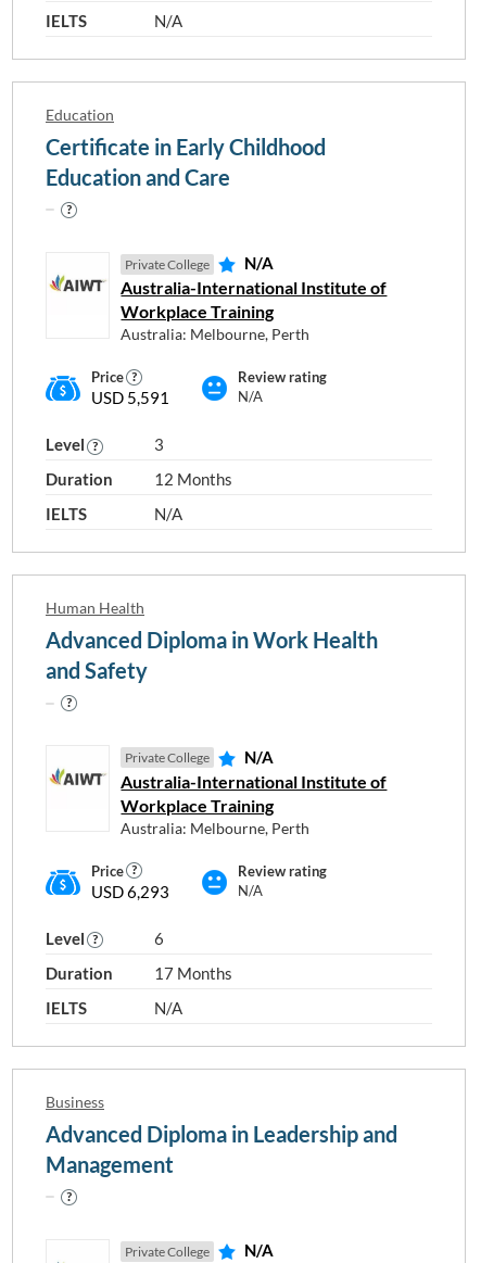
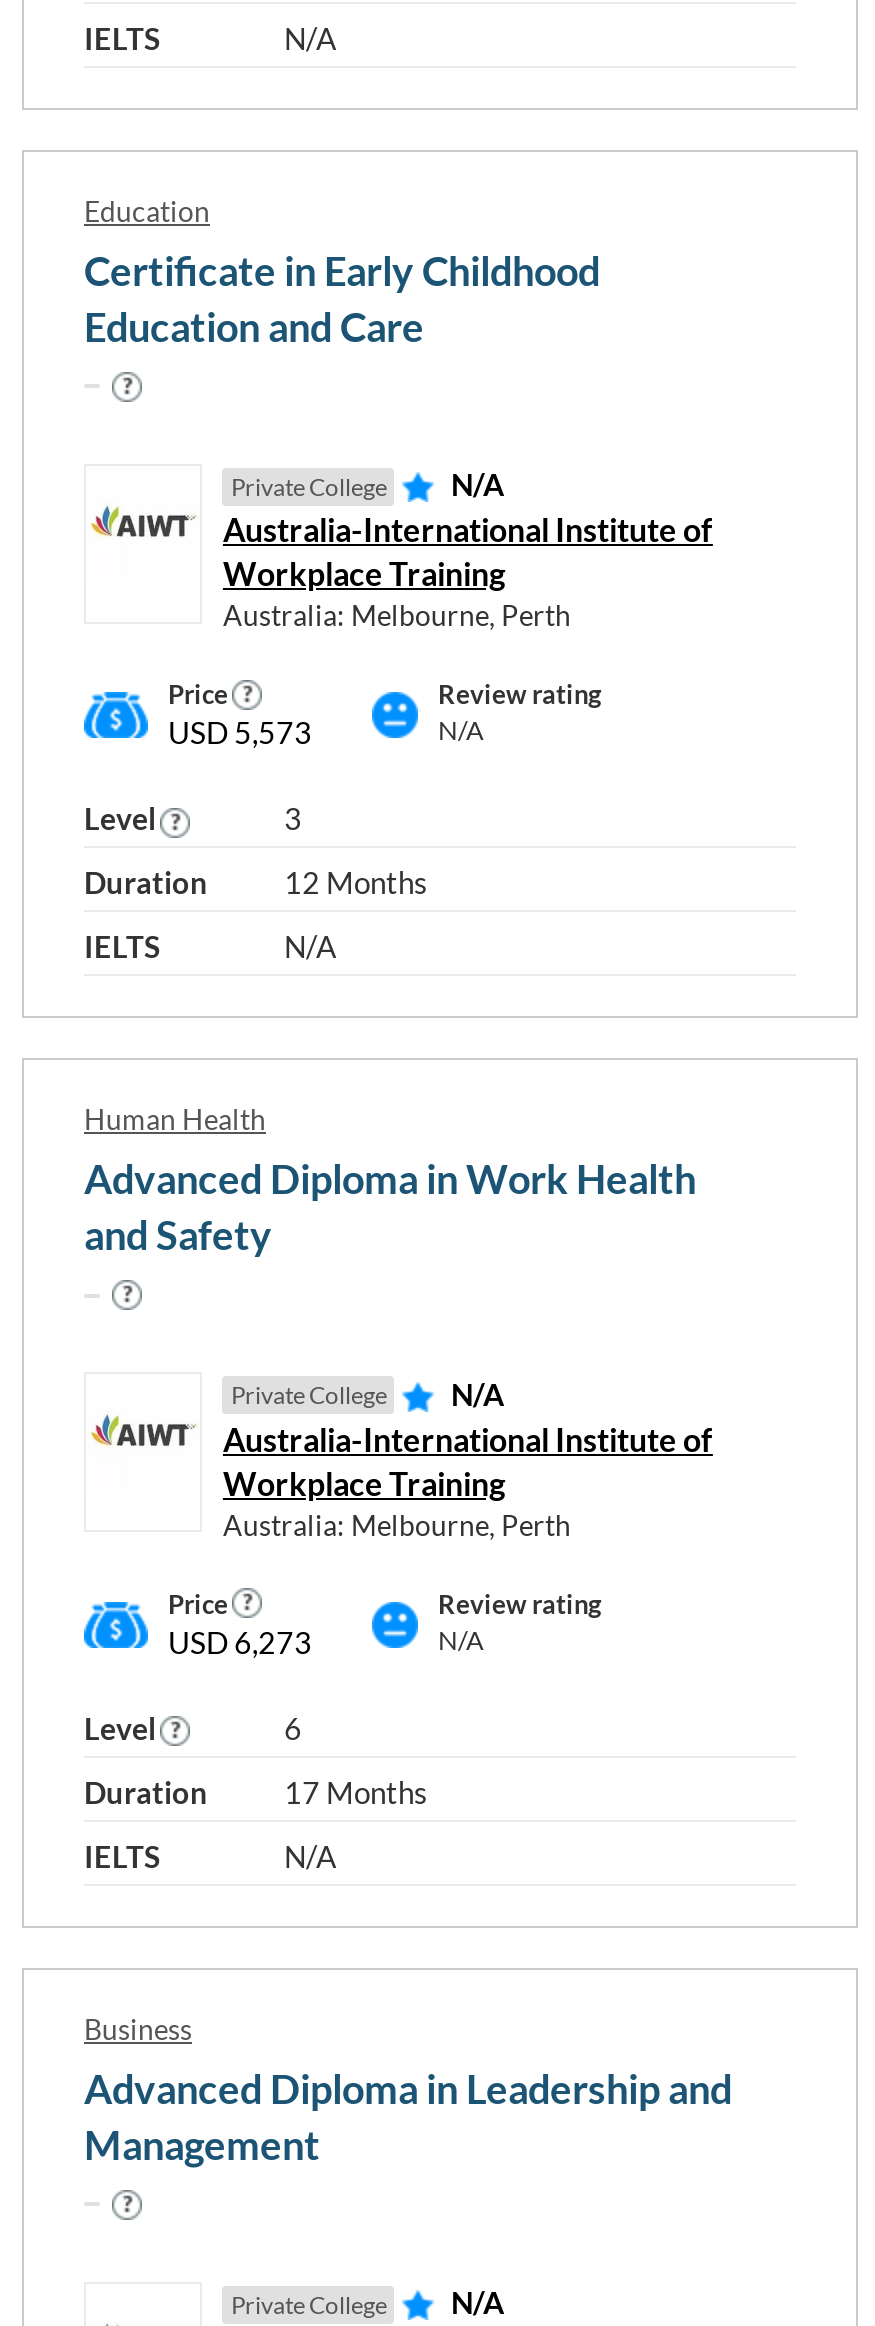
- USD 5,591
+ USD 5,573

- USD 6,293
+ USD 6,273
